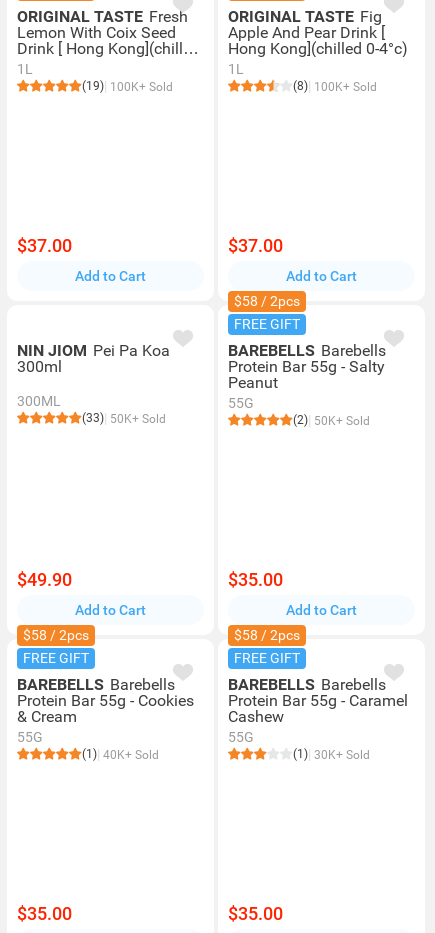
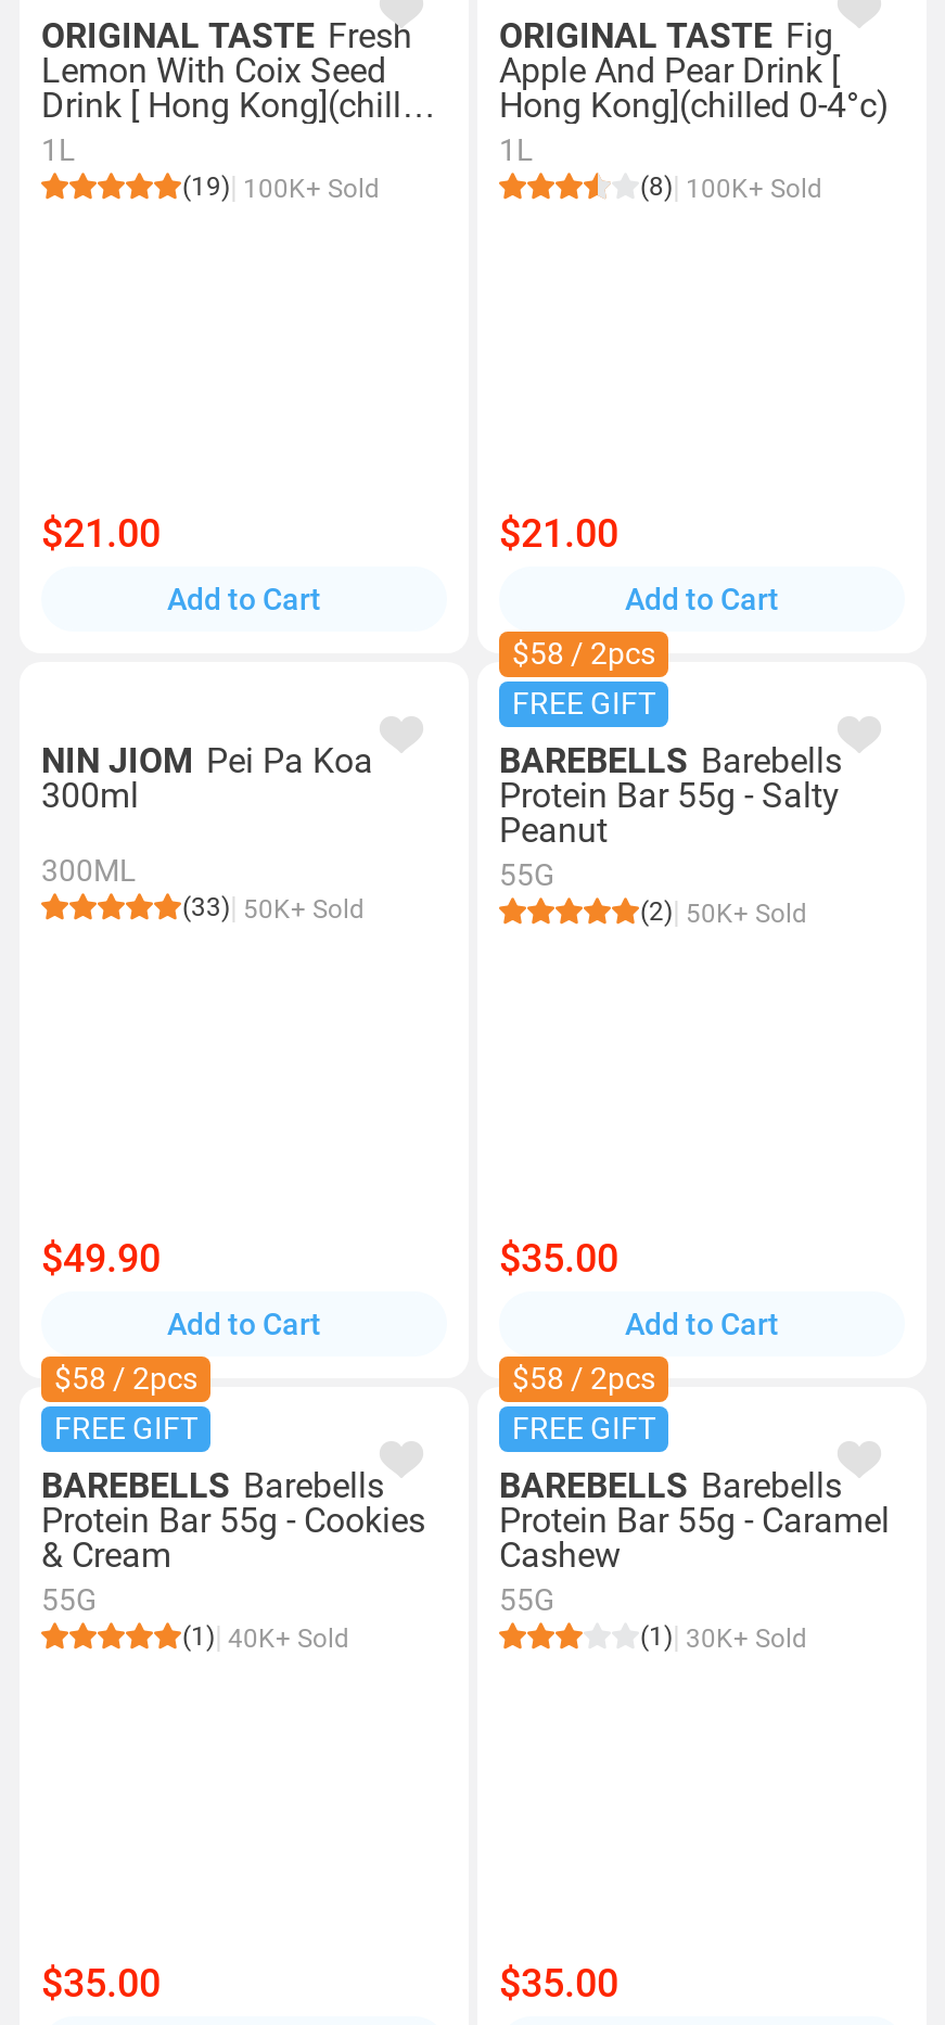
- $37.00
+ $21.00

- $37.00
+ $21.00
